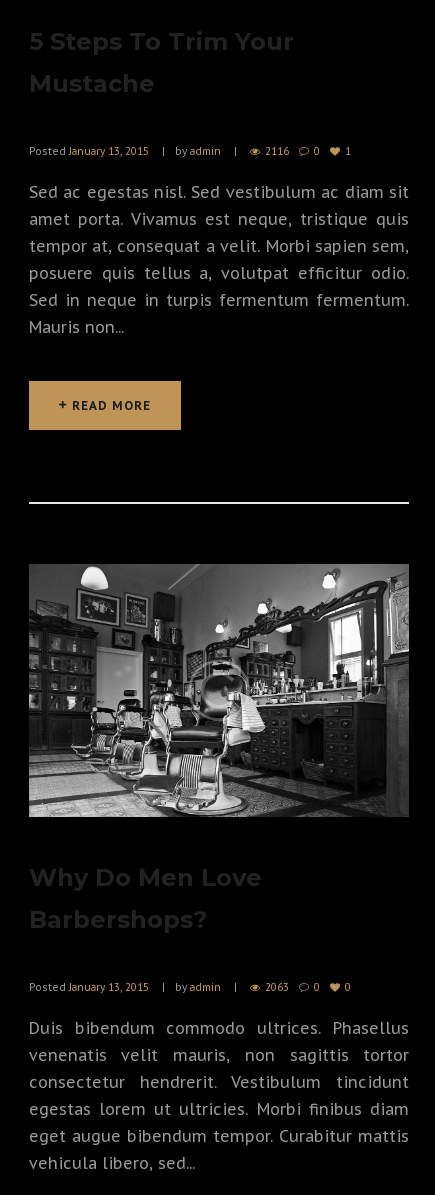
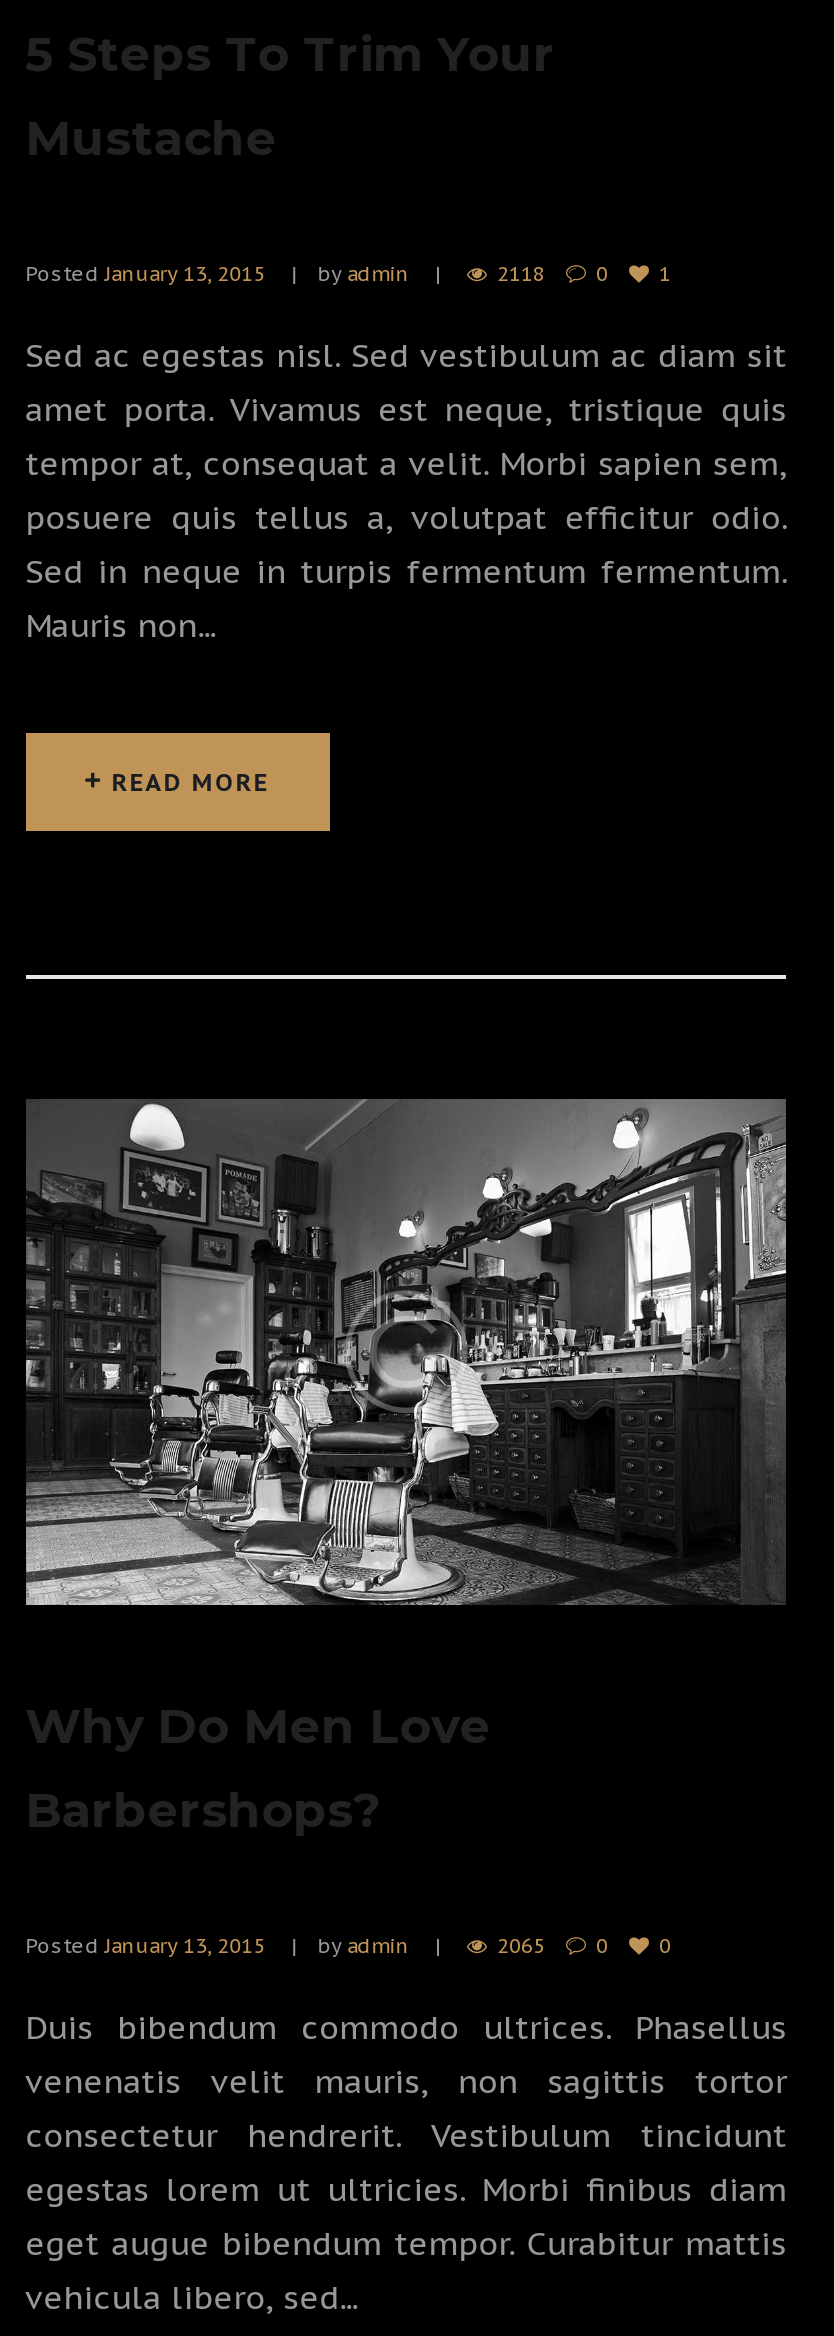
- 2116 0 1
+ 2118 0 1

- 2063 0 0
+ 2065 0 0
